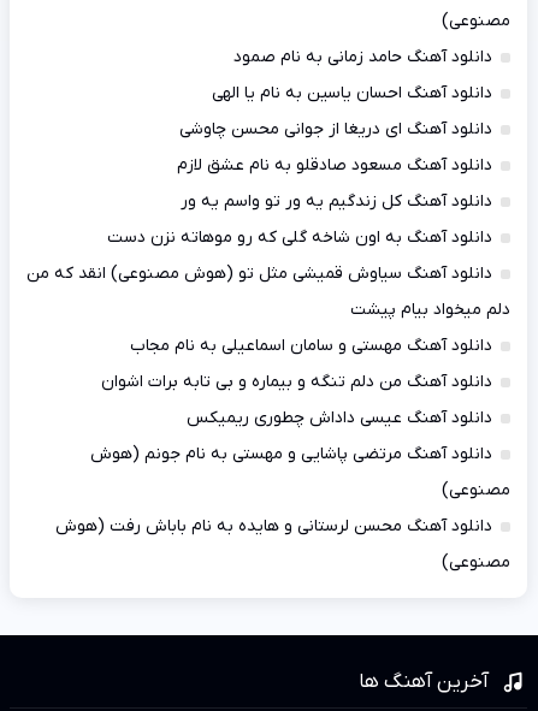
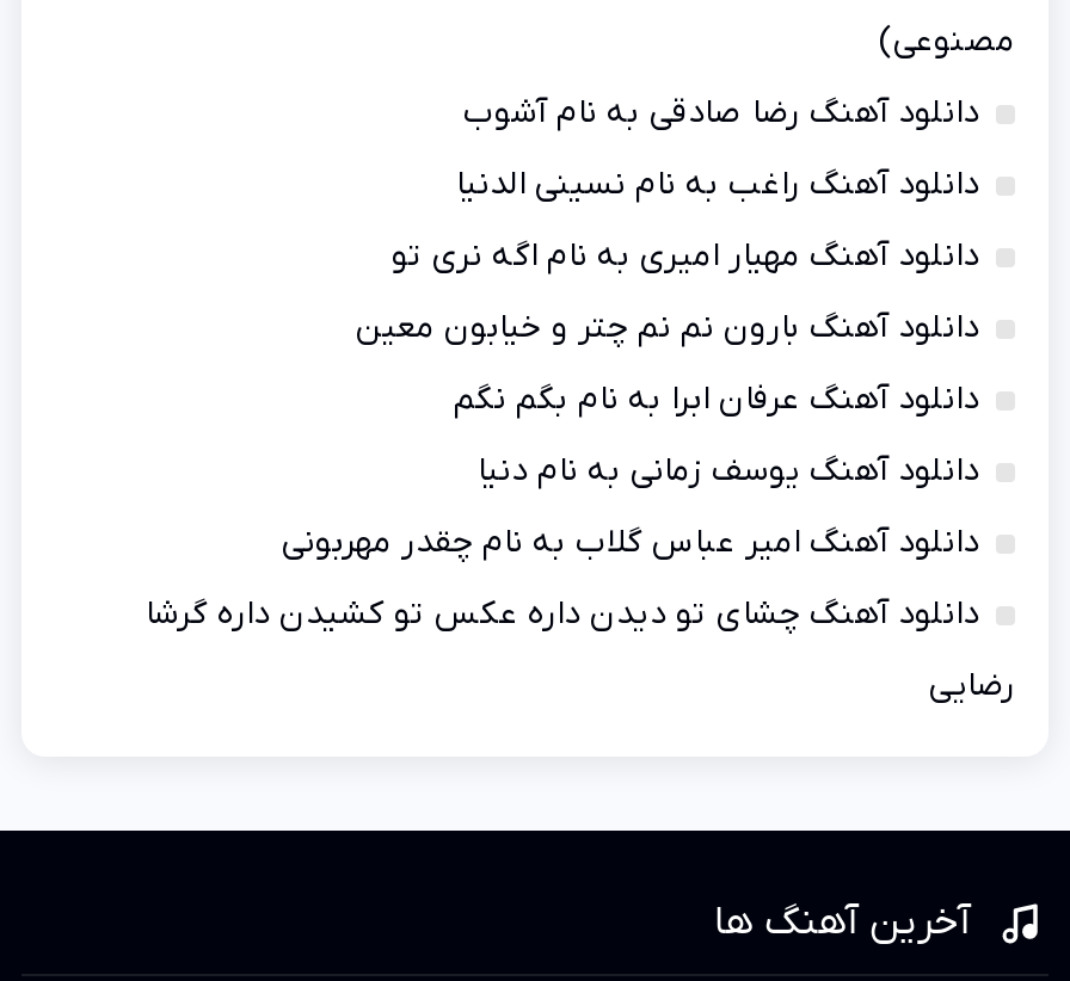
- دانلود آهنگ حامد زمانی به نام صمود
- دانلود آهنگ احسان یاسین به نام یا الهی
- دانلود آهنگ ای دریغا از جوانی محسن چاوشی
- دانلود آهنگ مسعود صادقلو به نام عشق لازم
- دانلود آهنگ کل زندگیم یه ور تو واسم یه ور
- دانلود آهنگ به اون شاخه گلی که رو موهاته نزن دست
- دانلود آهنگ سیاوش قمیشی مثل تو (هوش مصنوعی) انقد که من
- دلم میخواد بیام پیشت
- دانلود آهنگ مهستی و سامان اسماعیلی به نام مجاب
- دانلود آهنگ من دلم تنگه و بیماره و بی تابه برات اشوان
- دانلود آهنگ عیسی داداش چطوری ریمیکس
- دانلود آهنگ مرتضی پاشایی و مهستی به نام جونم (هوش
- مصنوعی)
- دانلود آهنگ محسن لرستانی و هایده به نام باباش رفت (هوش
- مصنوعی)
+ دانلود آهنگ رضا صادقی به نام آشوب
+ دانلود آهنگ راغب به نام نسینی الدنیا
+ دانلود آهنگ مهیار امیری به نام اگه نری تو
+ دانلود آهنگ بارون نم نم چتر و خیابون معین
+ دانلود آهنگ عرفان ابرا به نام بگم نگم
+ دانلود آهنگ یوسف زمانی به نام دنیا
+ دانلود آهنگ امیر عباس گلاب به نام چقدر مهربونی
+ دانلود آهنگ چشای تو دیدن داره عکس تو کشیدن داره گرشا
+ رضایی
